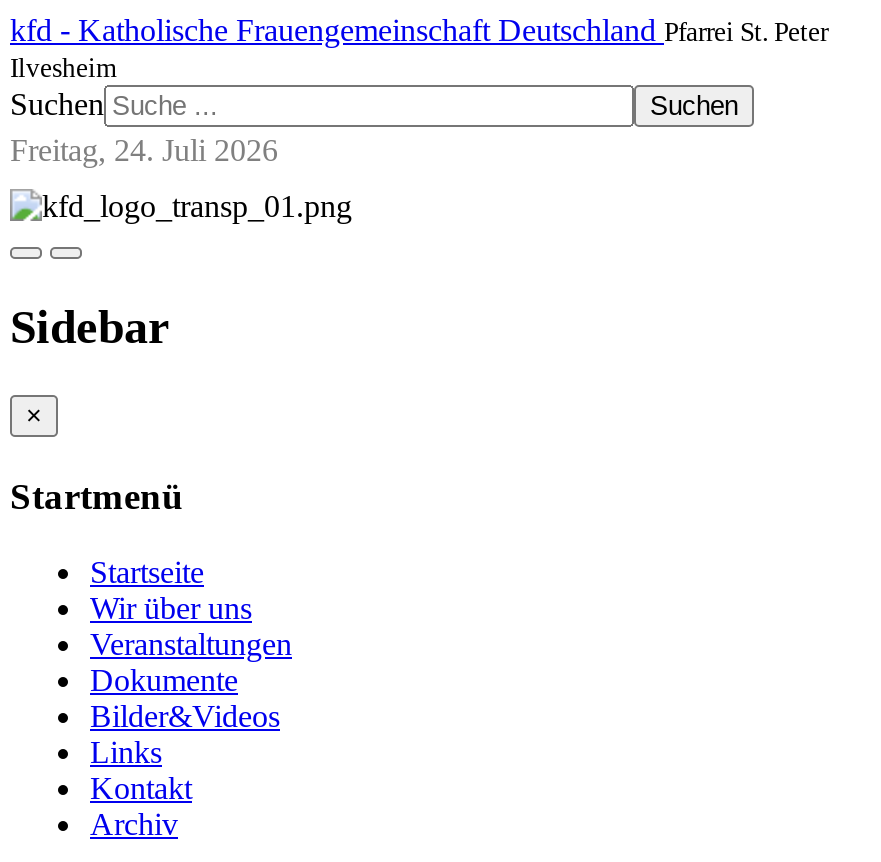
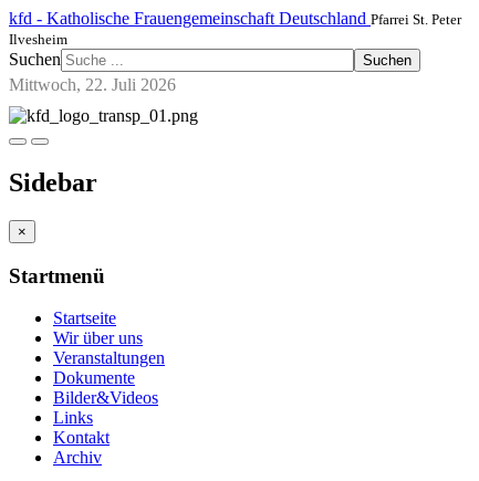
- Freitag, 24. Juli 2026
+ Mittwoch, 22. Juli 2026
